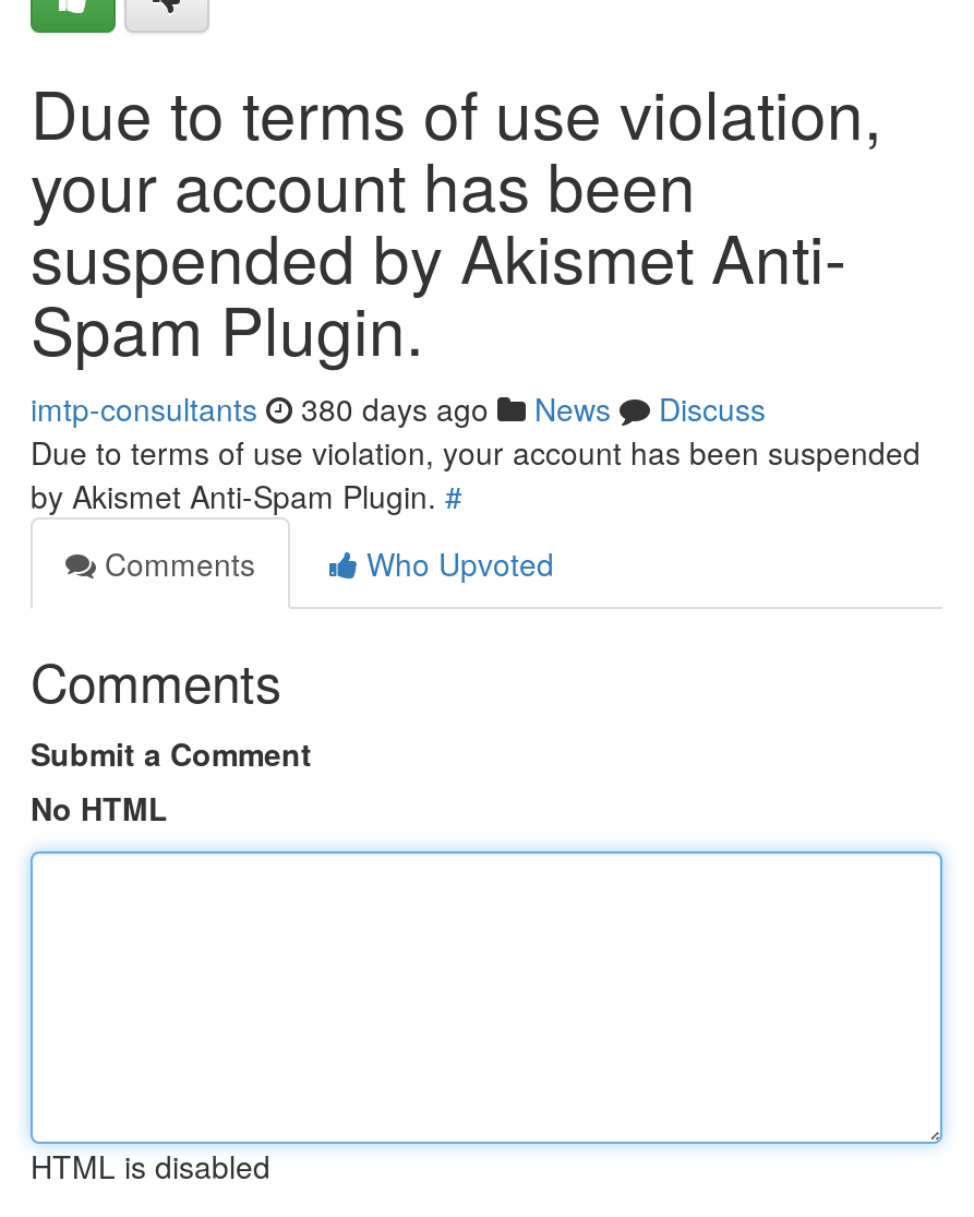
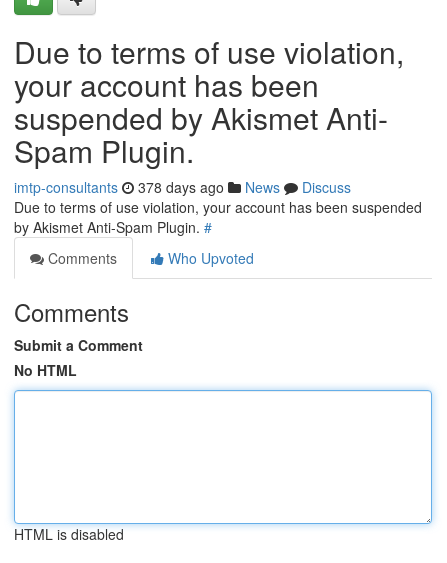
- imtp-consultants 380 days ago News Discuss
+ imtp-consultants 378 days ago News Discuss
